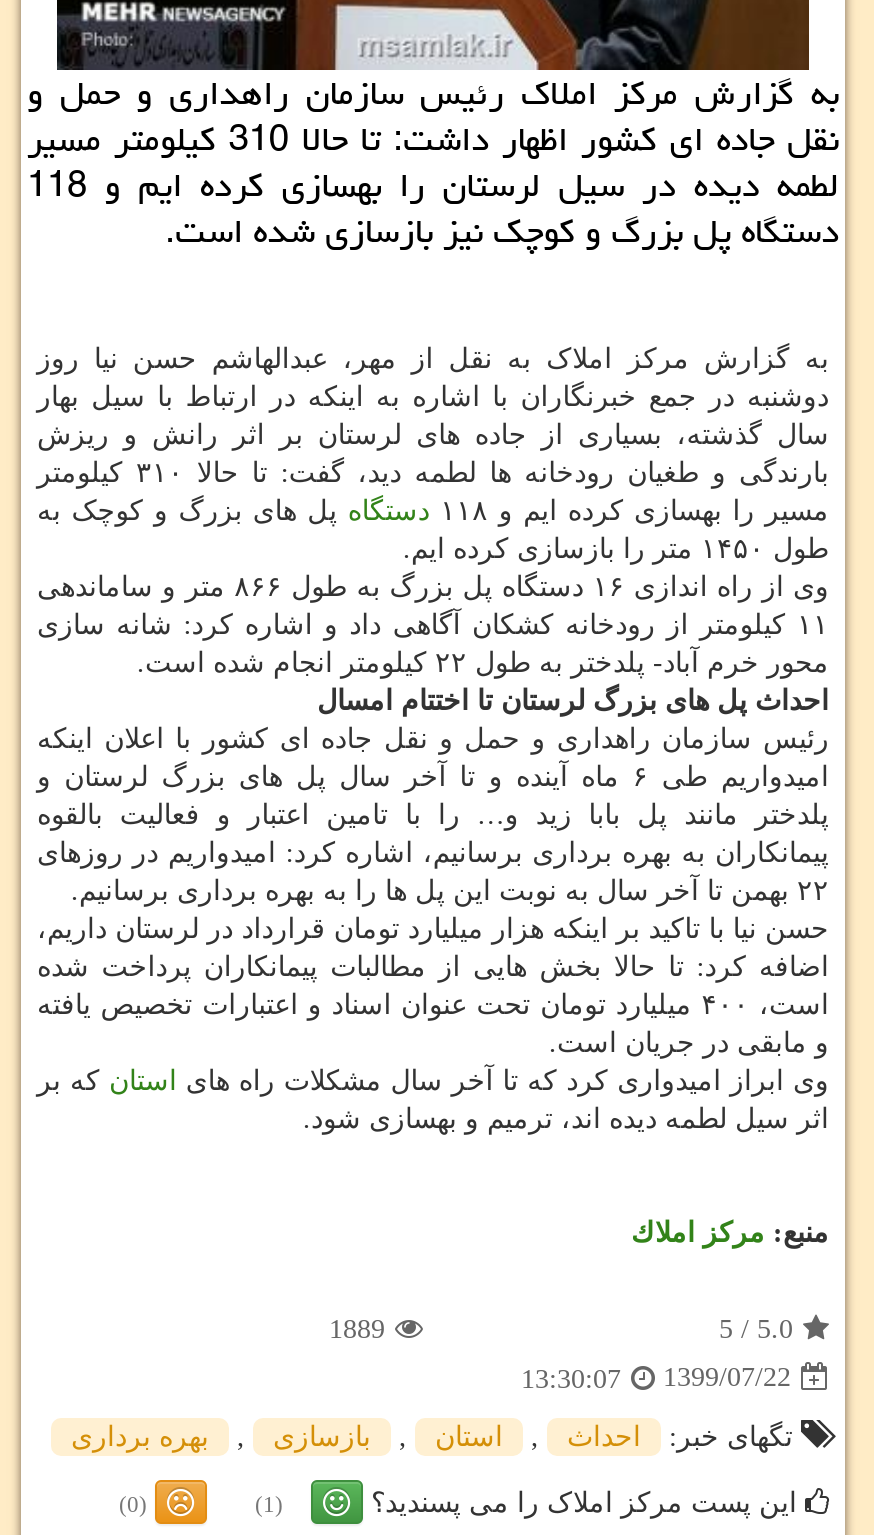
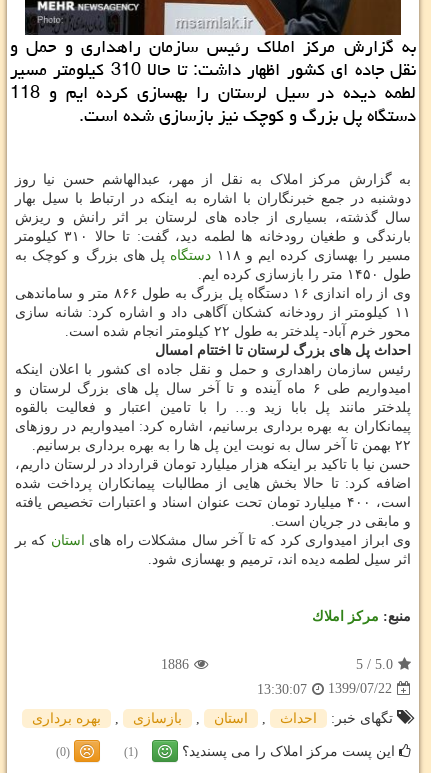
- 1889
+ 1886
